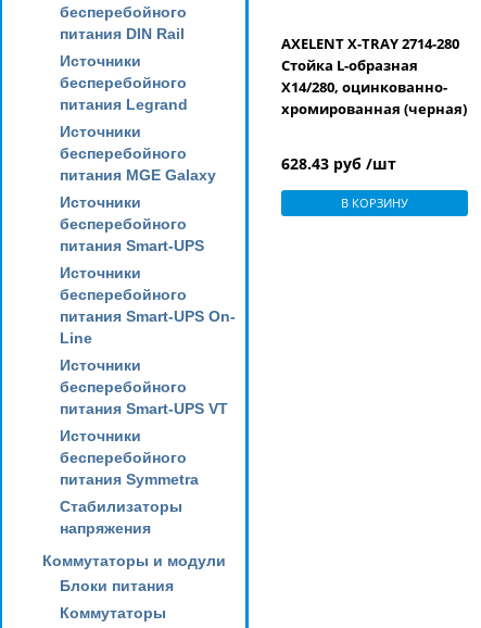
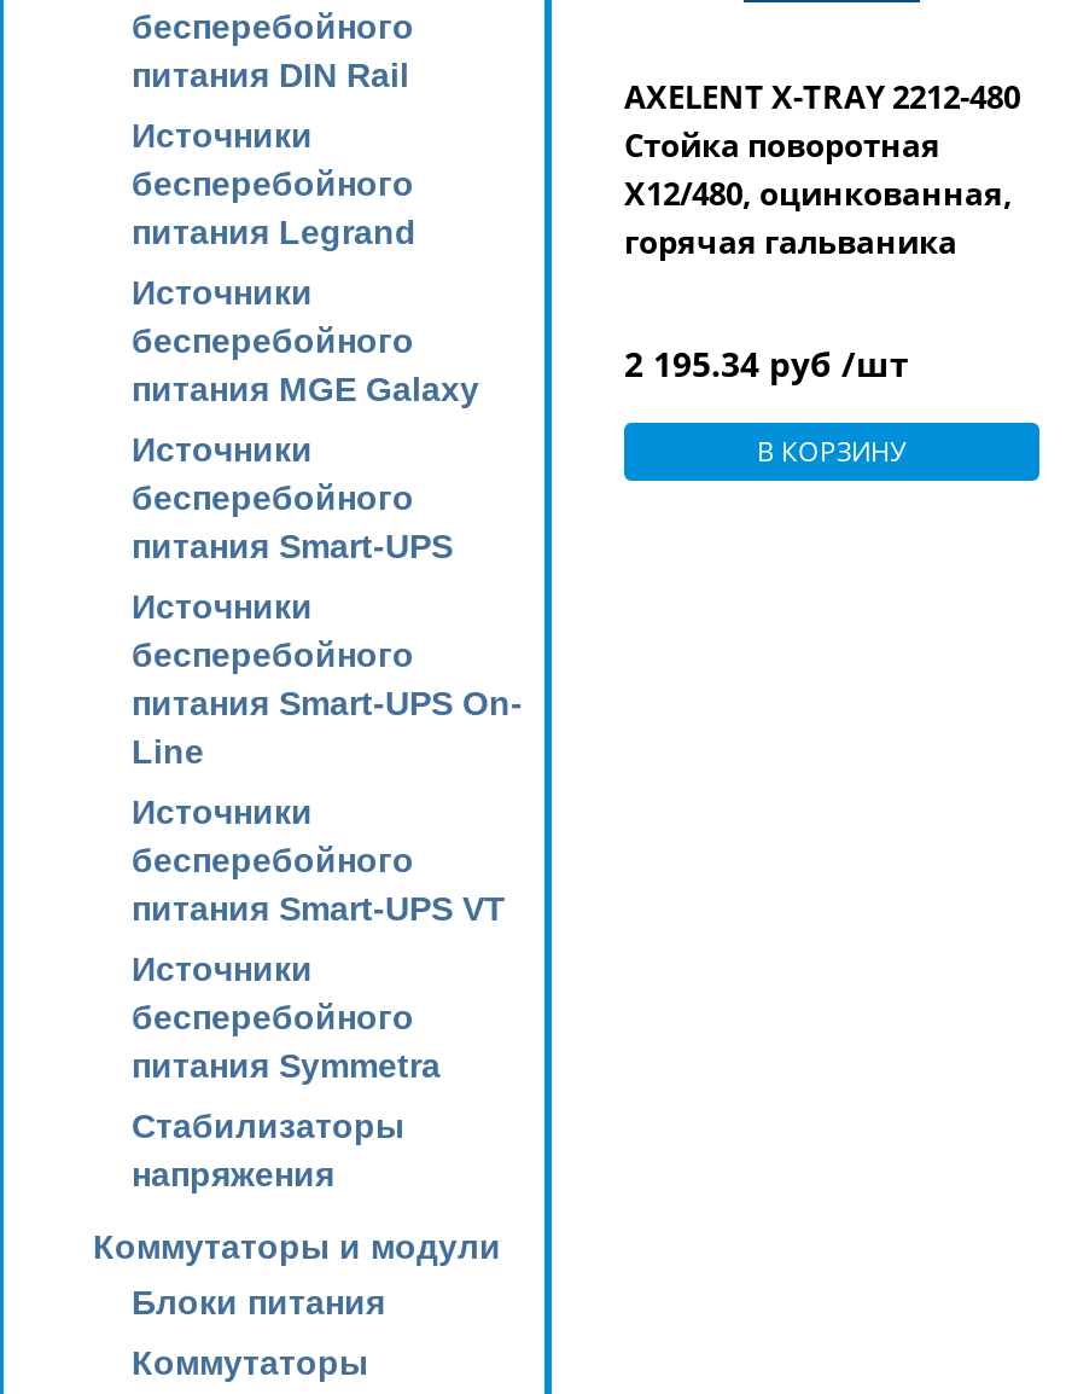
- AXELENT X-TRAY 2714-280
- Стойка L-образная
- X14/280, оцинкованно-
- хромированная (черная)
+ AXELENT X-TRAY 2212-480
+ Стойка поворотная
+ X12/480, оцинкованная,
+ горячая гальваника

- 628.43 руб /шт
+ 2 195.34 руб /шт
